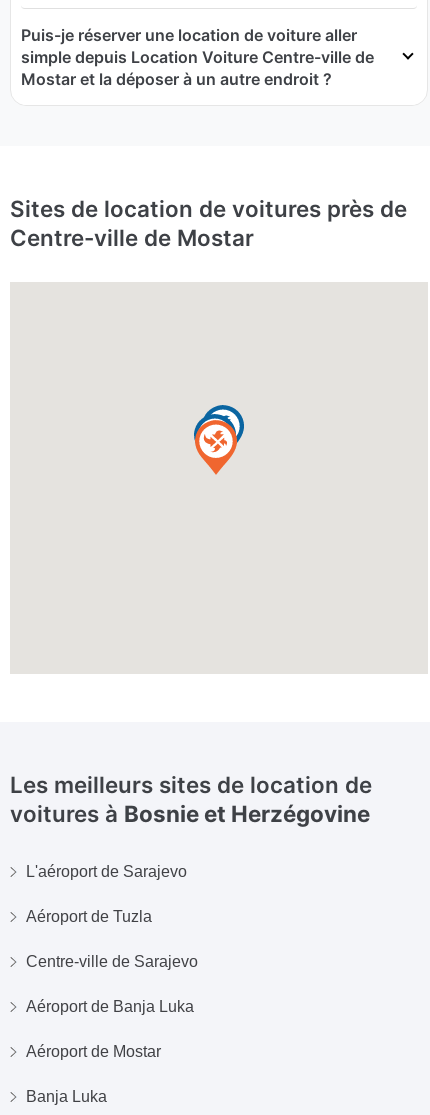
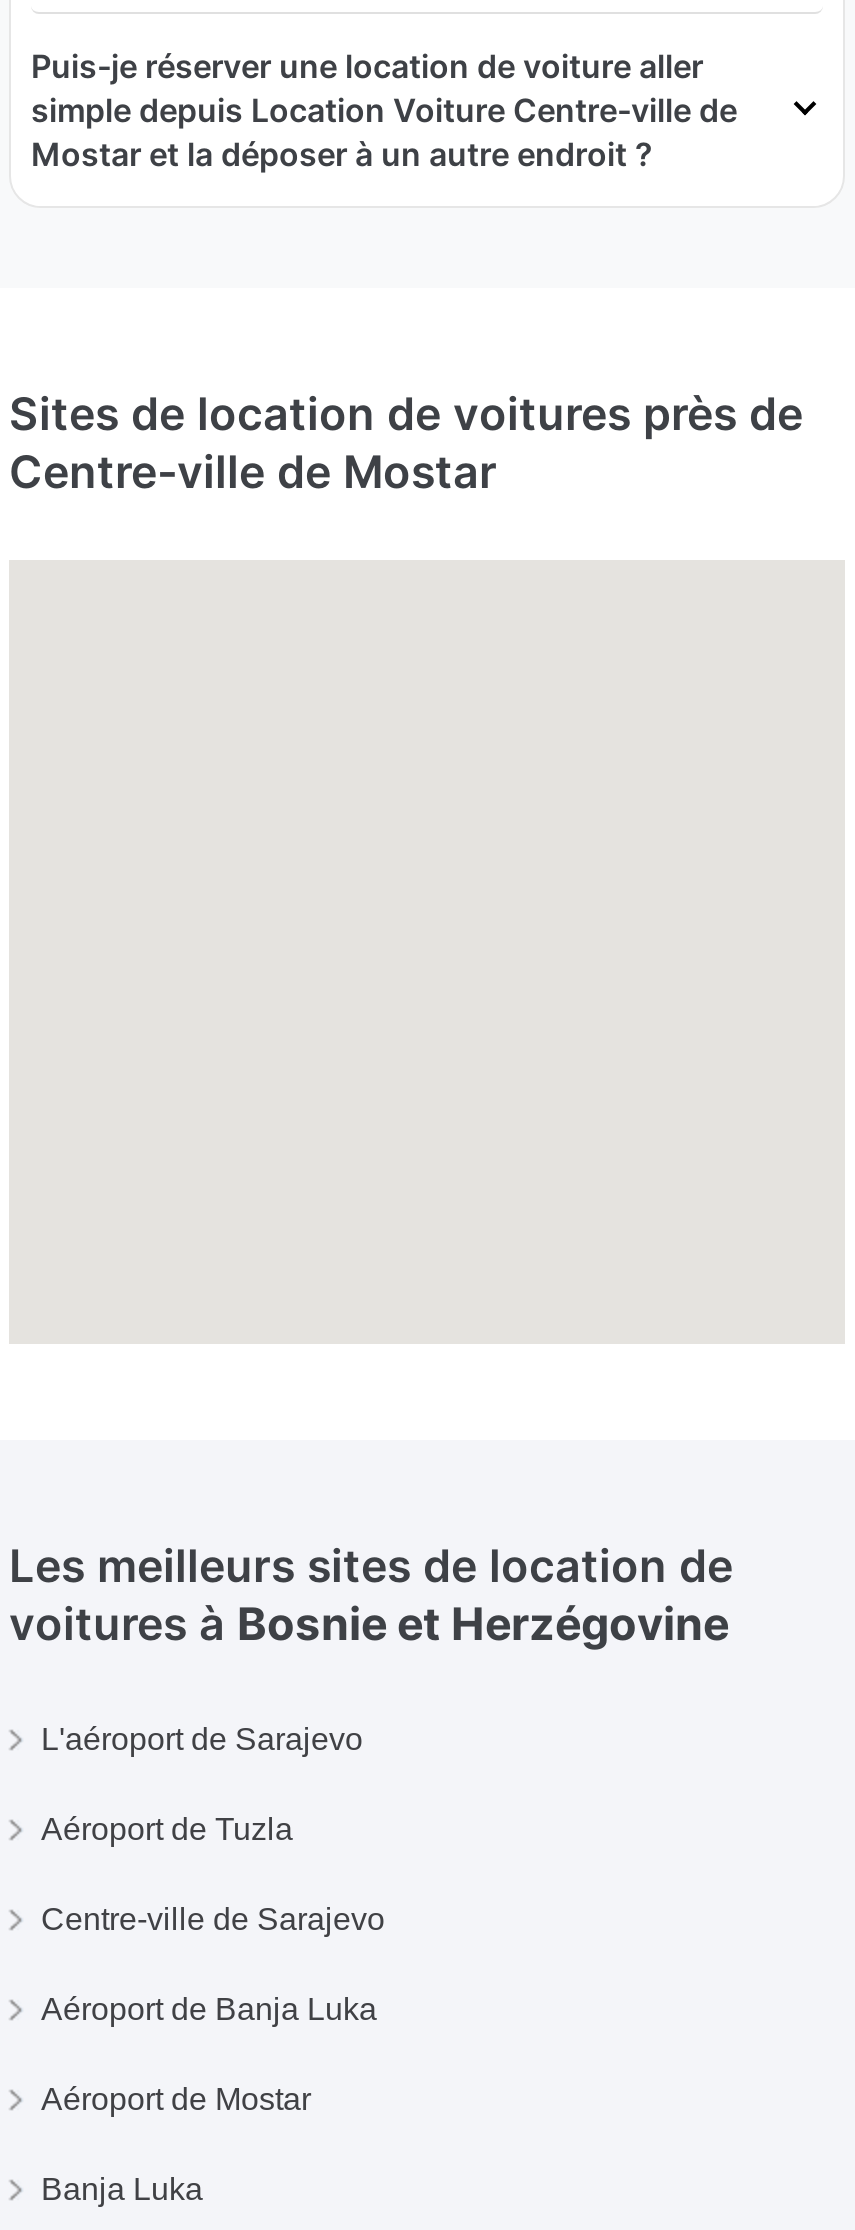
- [image]
